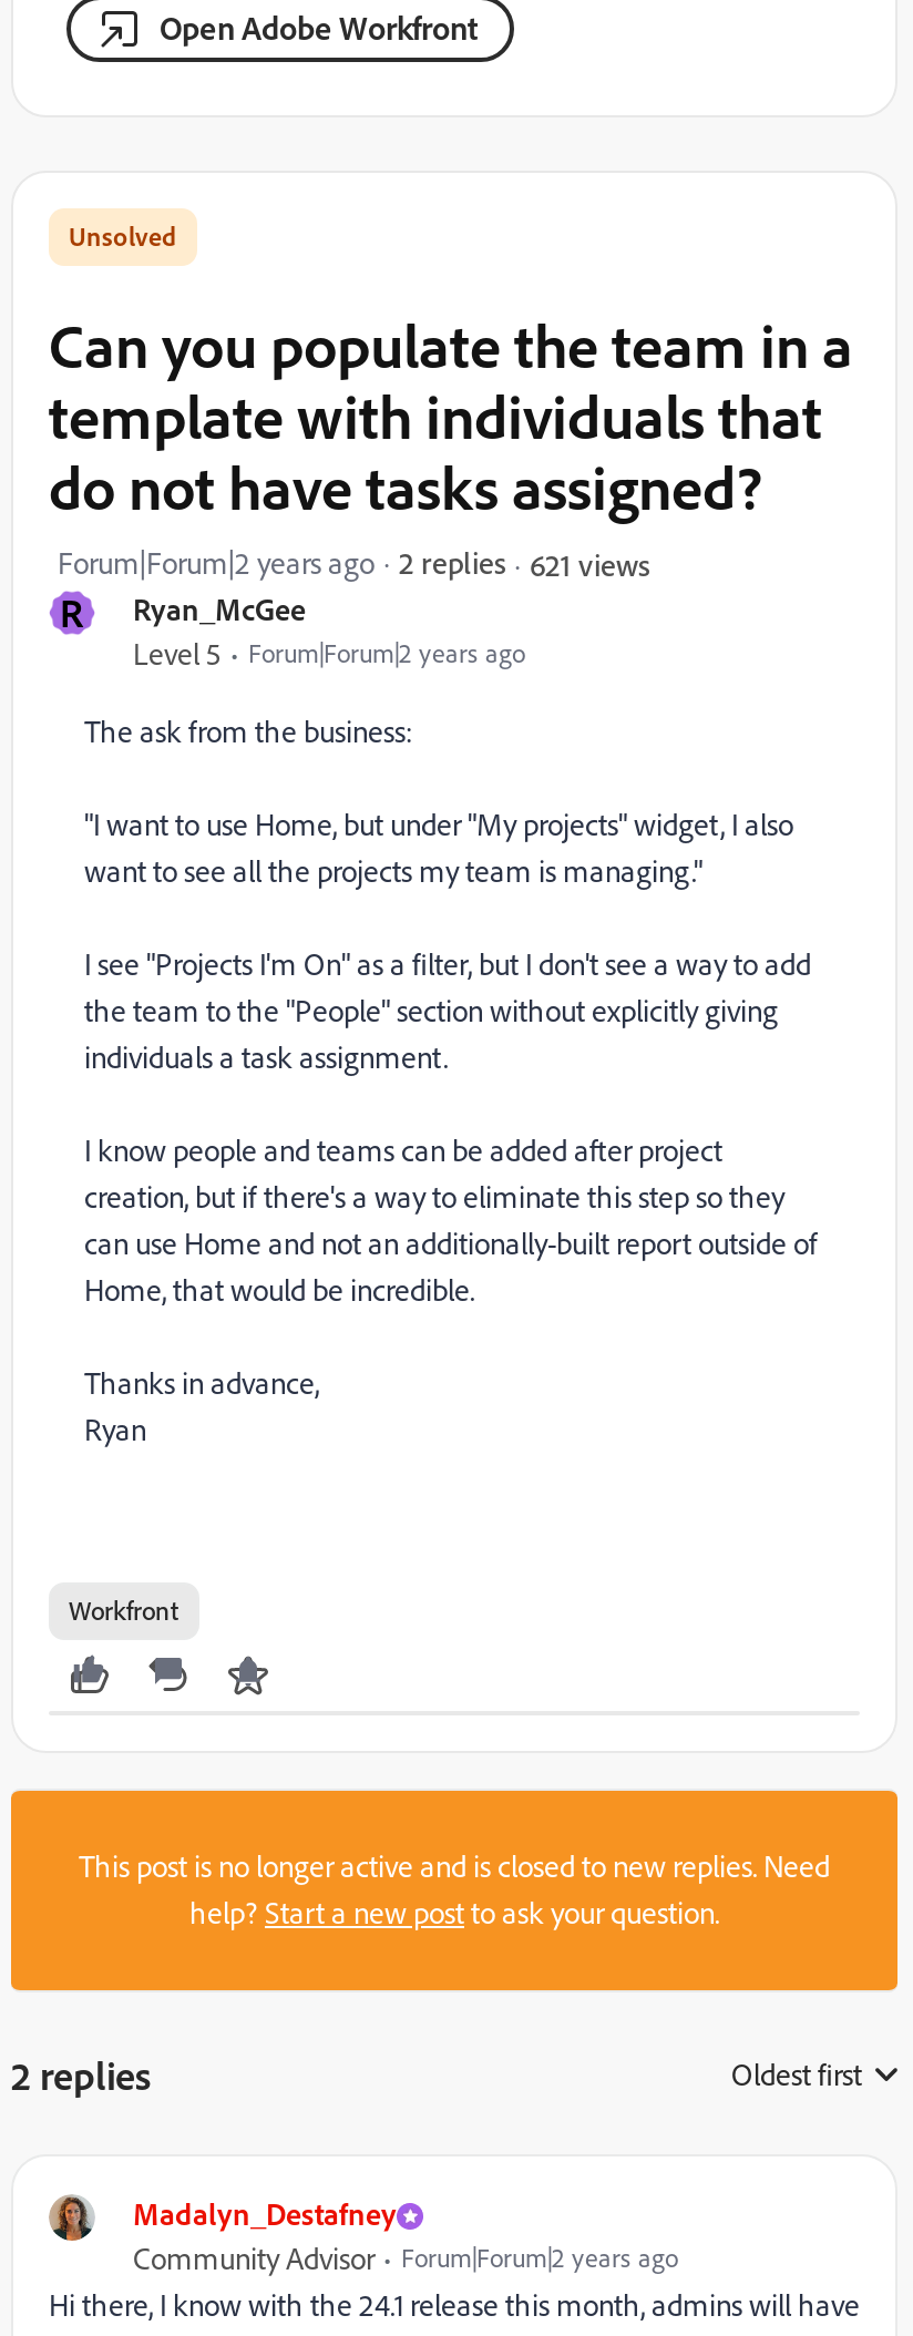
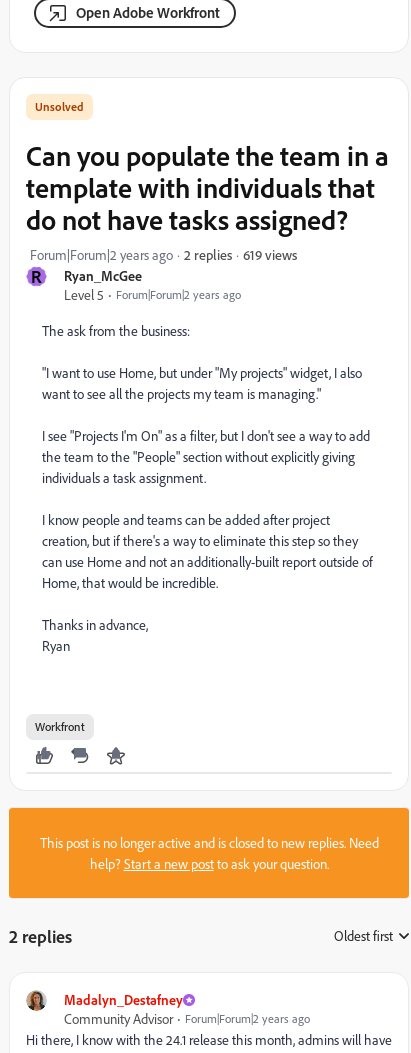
- 621 views
+ 619 views
